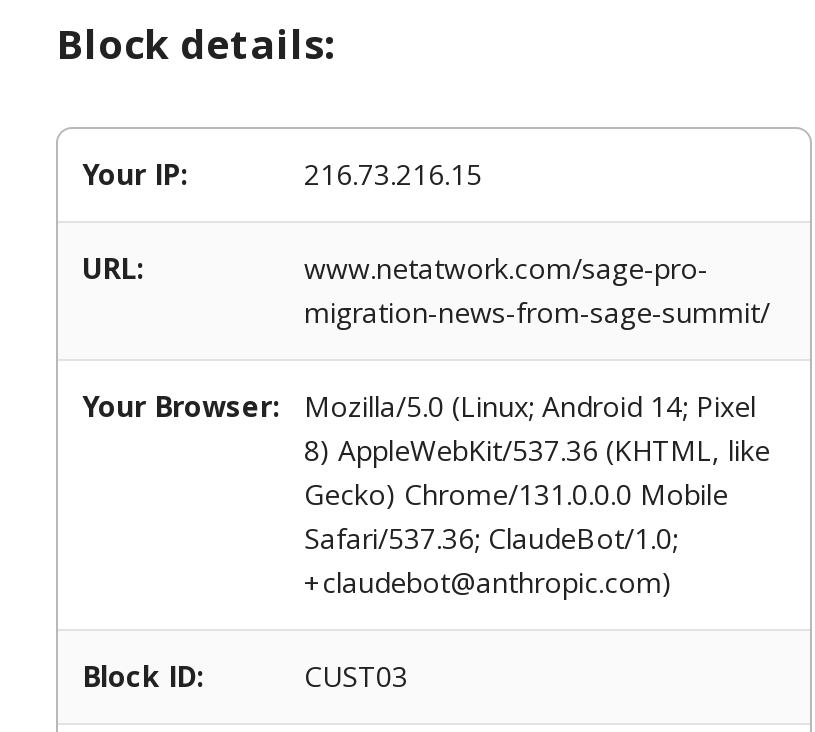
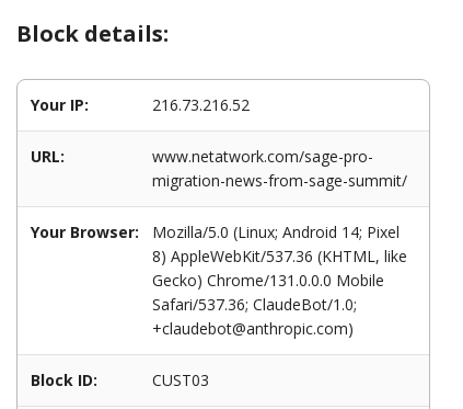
- 216.73.216.15
+ 216.73.216.52
